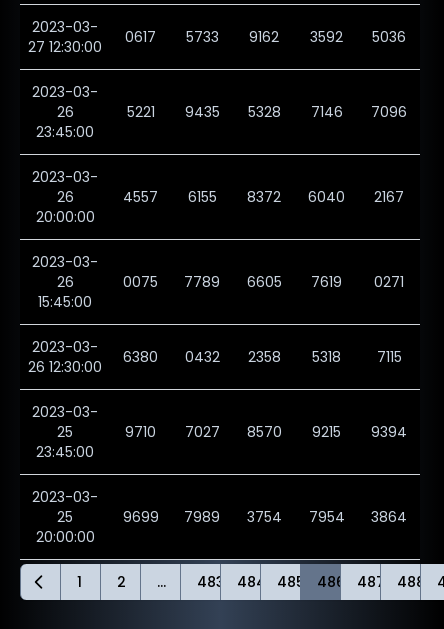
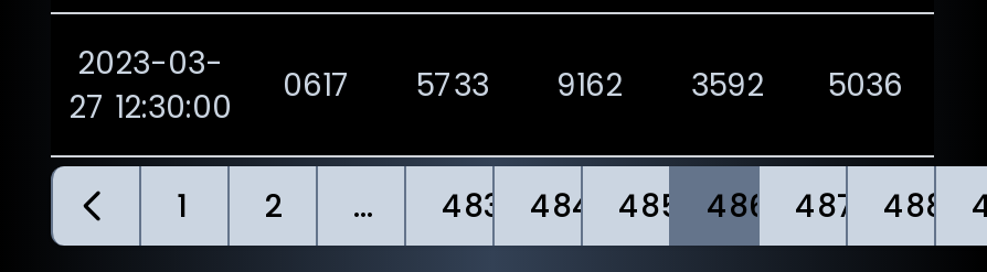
- 2023-03-
- 26
- 23:45:00

- 5221
- 9435
- 5328
- 7146
- 7096
- 2023-03-
- 26
- 20:00:00

- 4557
- 6155
- 8372
- 6040
- 2167
- 2023-03-
- 26
- 15:45:00

- 0075
- 7789
- 6605
- 7619
- 0271
- 2023-03-
- 26 12:30:00
- 6380
- 0432
- 2358
- 5318
- 7115
- 2023-03-
- 25
- 23:45:00

- 9710
- 7027
- 8570
- 9215
- 9394
- 2023-03-
- 25
- 20:00:00

- 9699
- 7989
- 3754
- 7954
- 3864
